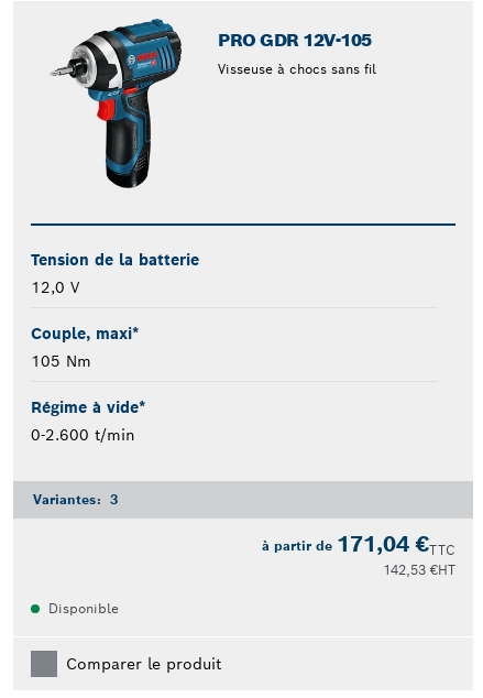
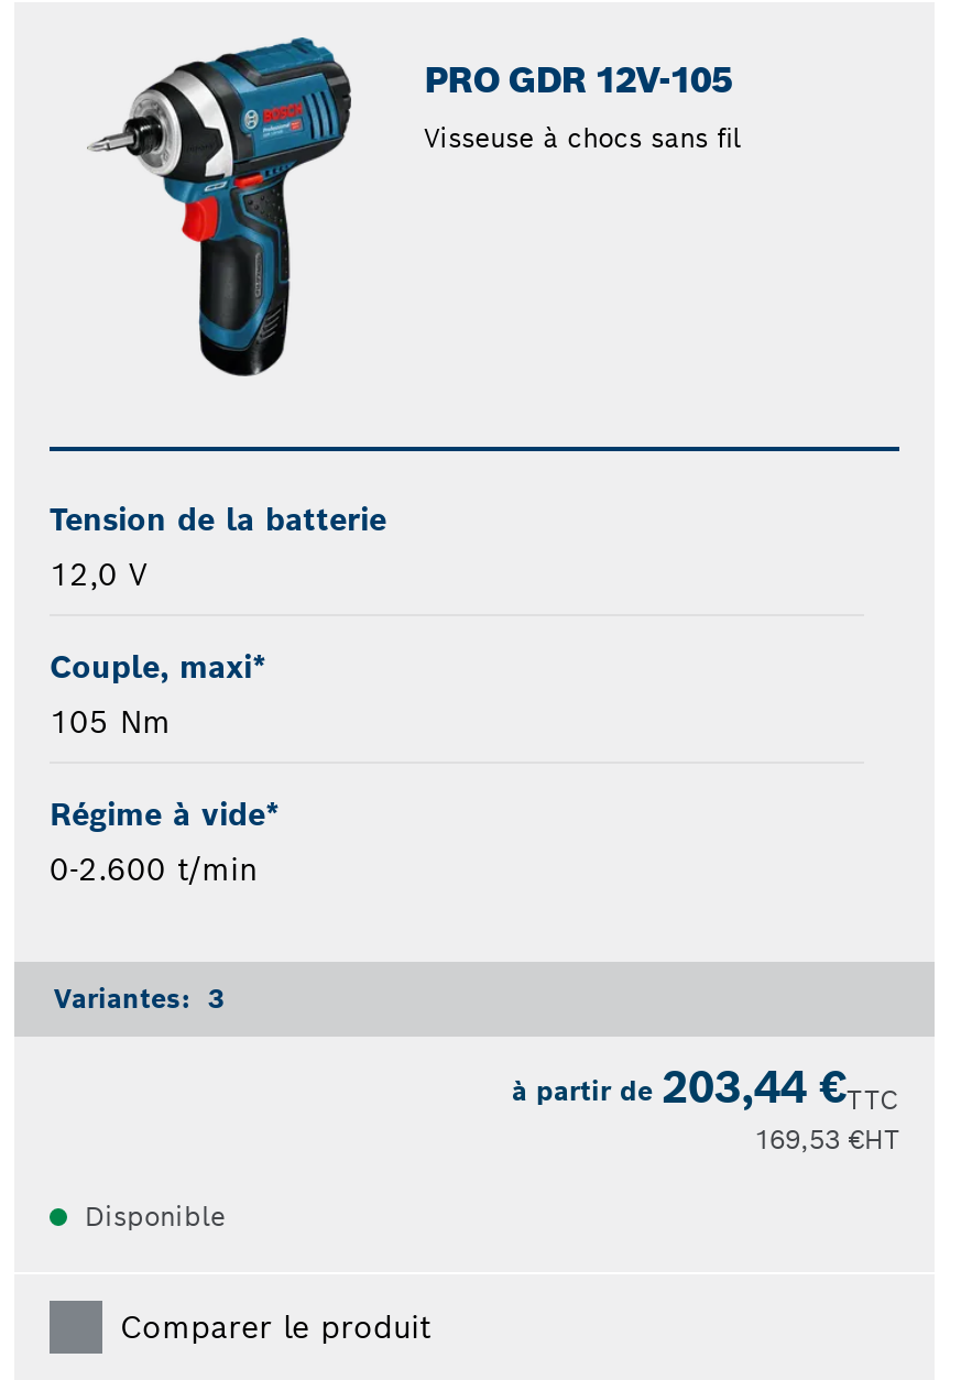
- à partir de 171,04 €TTC
+ à partir de 203,44 €TTC

- 142,53 €HT
+ 169,53 €HT
